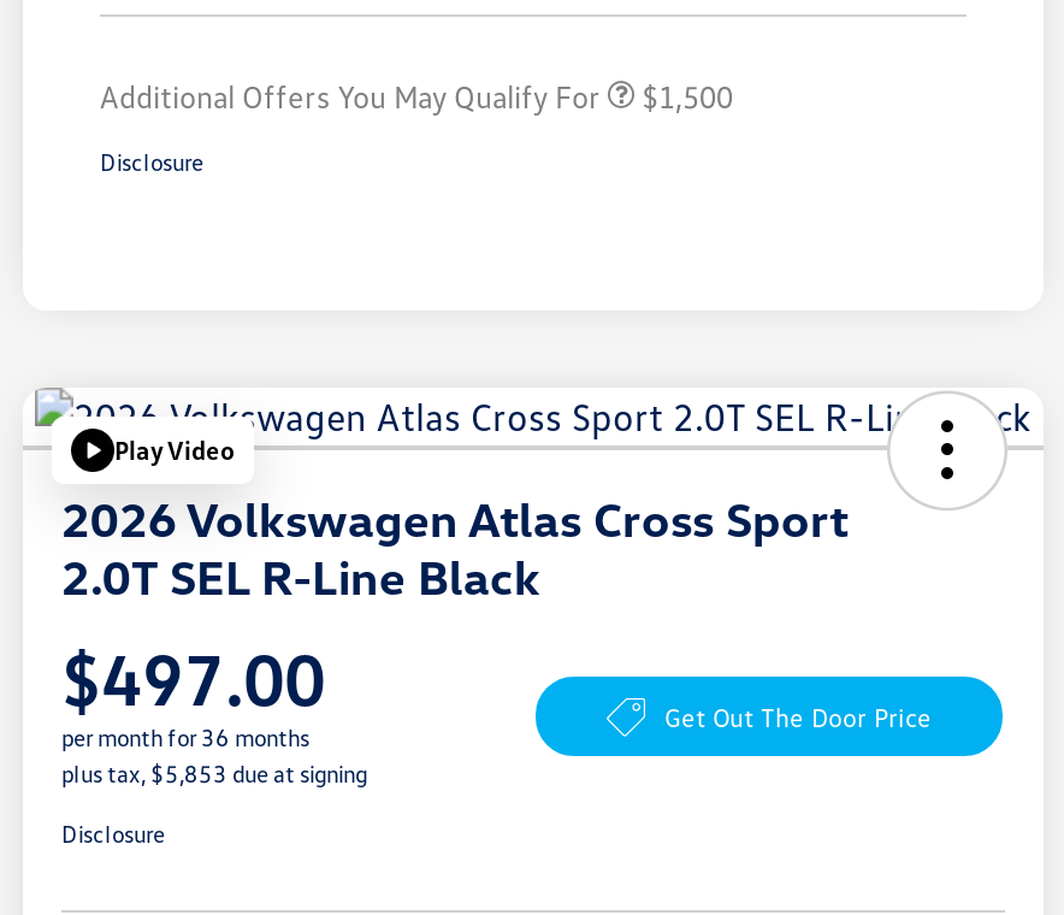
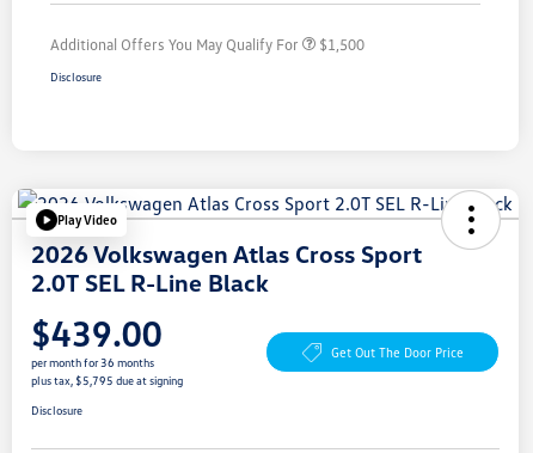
- $497.00
+ $439.00

- plus tax, $5,853 due at signing
+ plus tax, $5,795 due at signing
